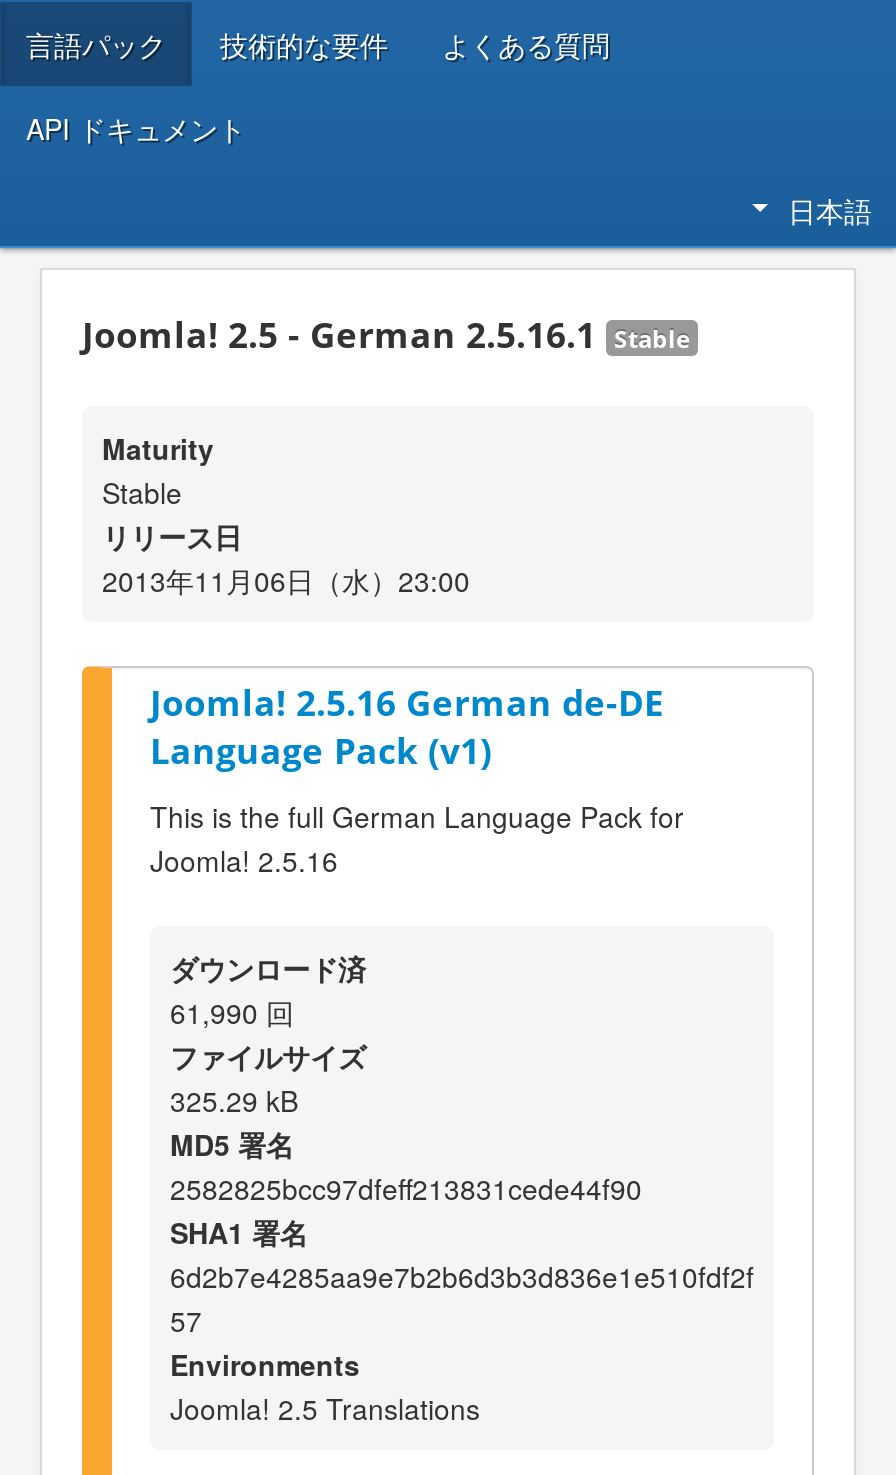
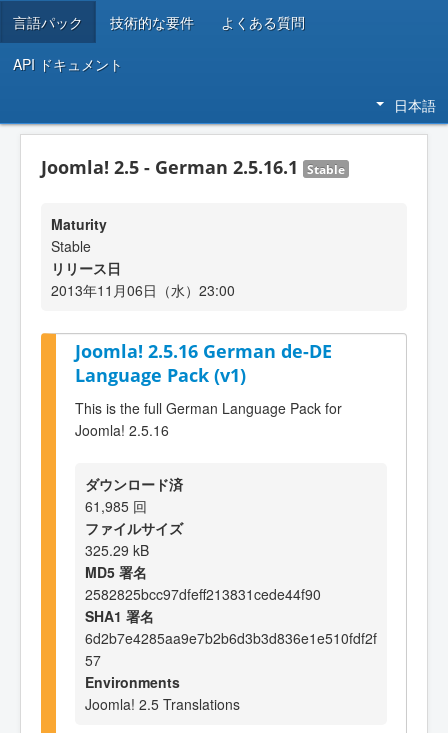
- 61,990 回
+ 61,985 回
